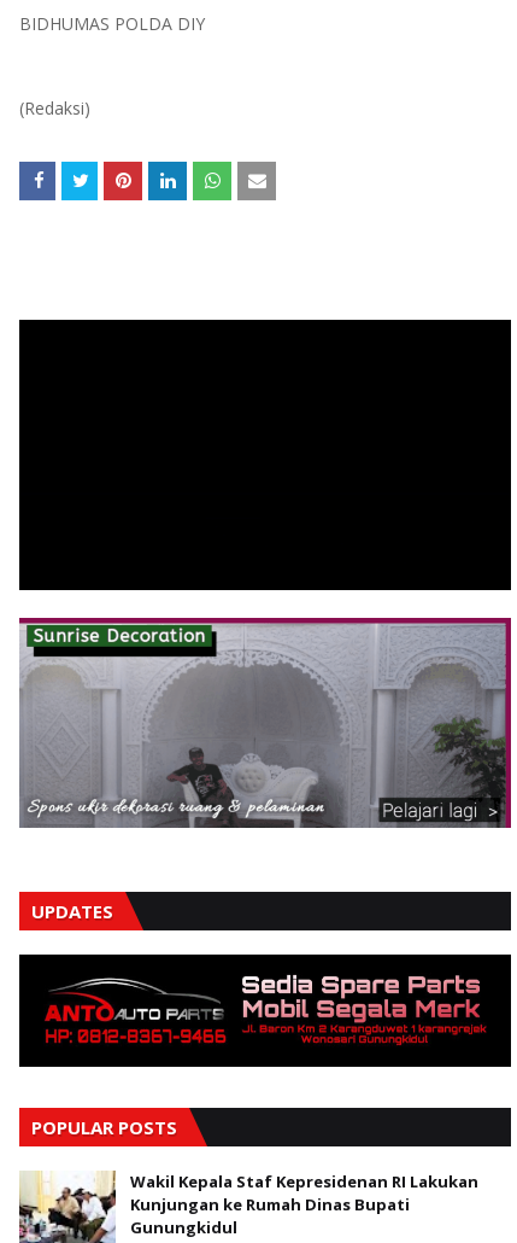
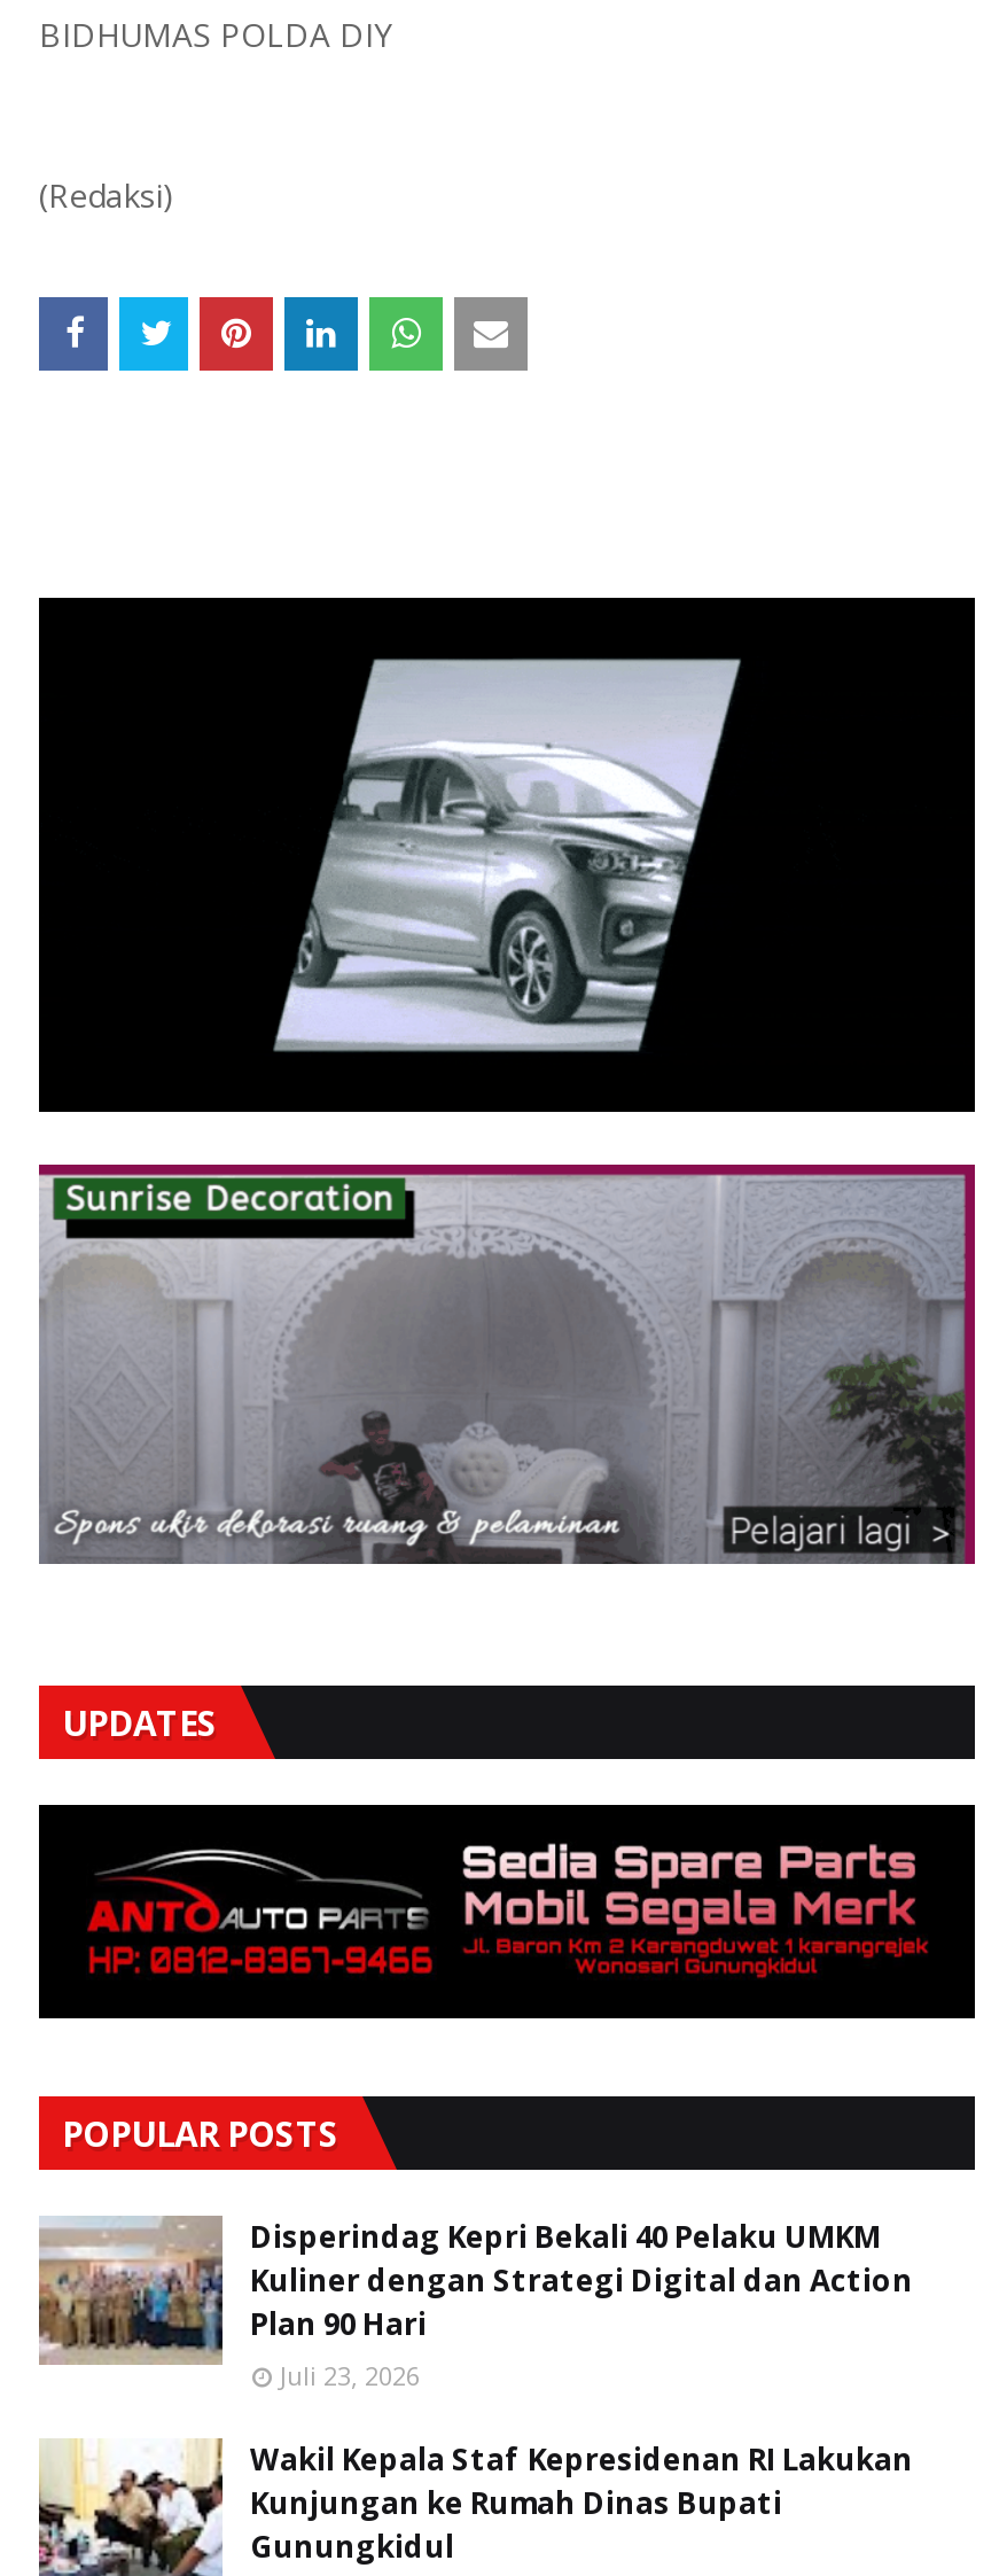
+ [image]

+ [image]
+ Disperindag Kepri Bekali 40 Pelaku UMKM
+ Kuliner dengan Strategi Digital dan Action
+ Plan 90 Hari
+ Juli 23, 2026
